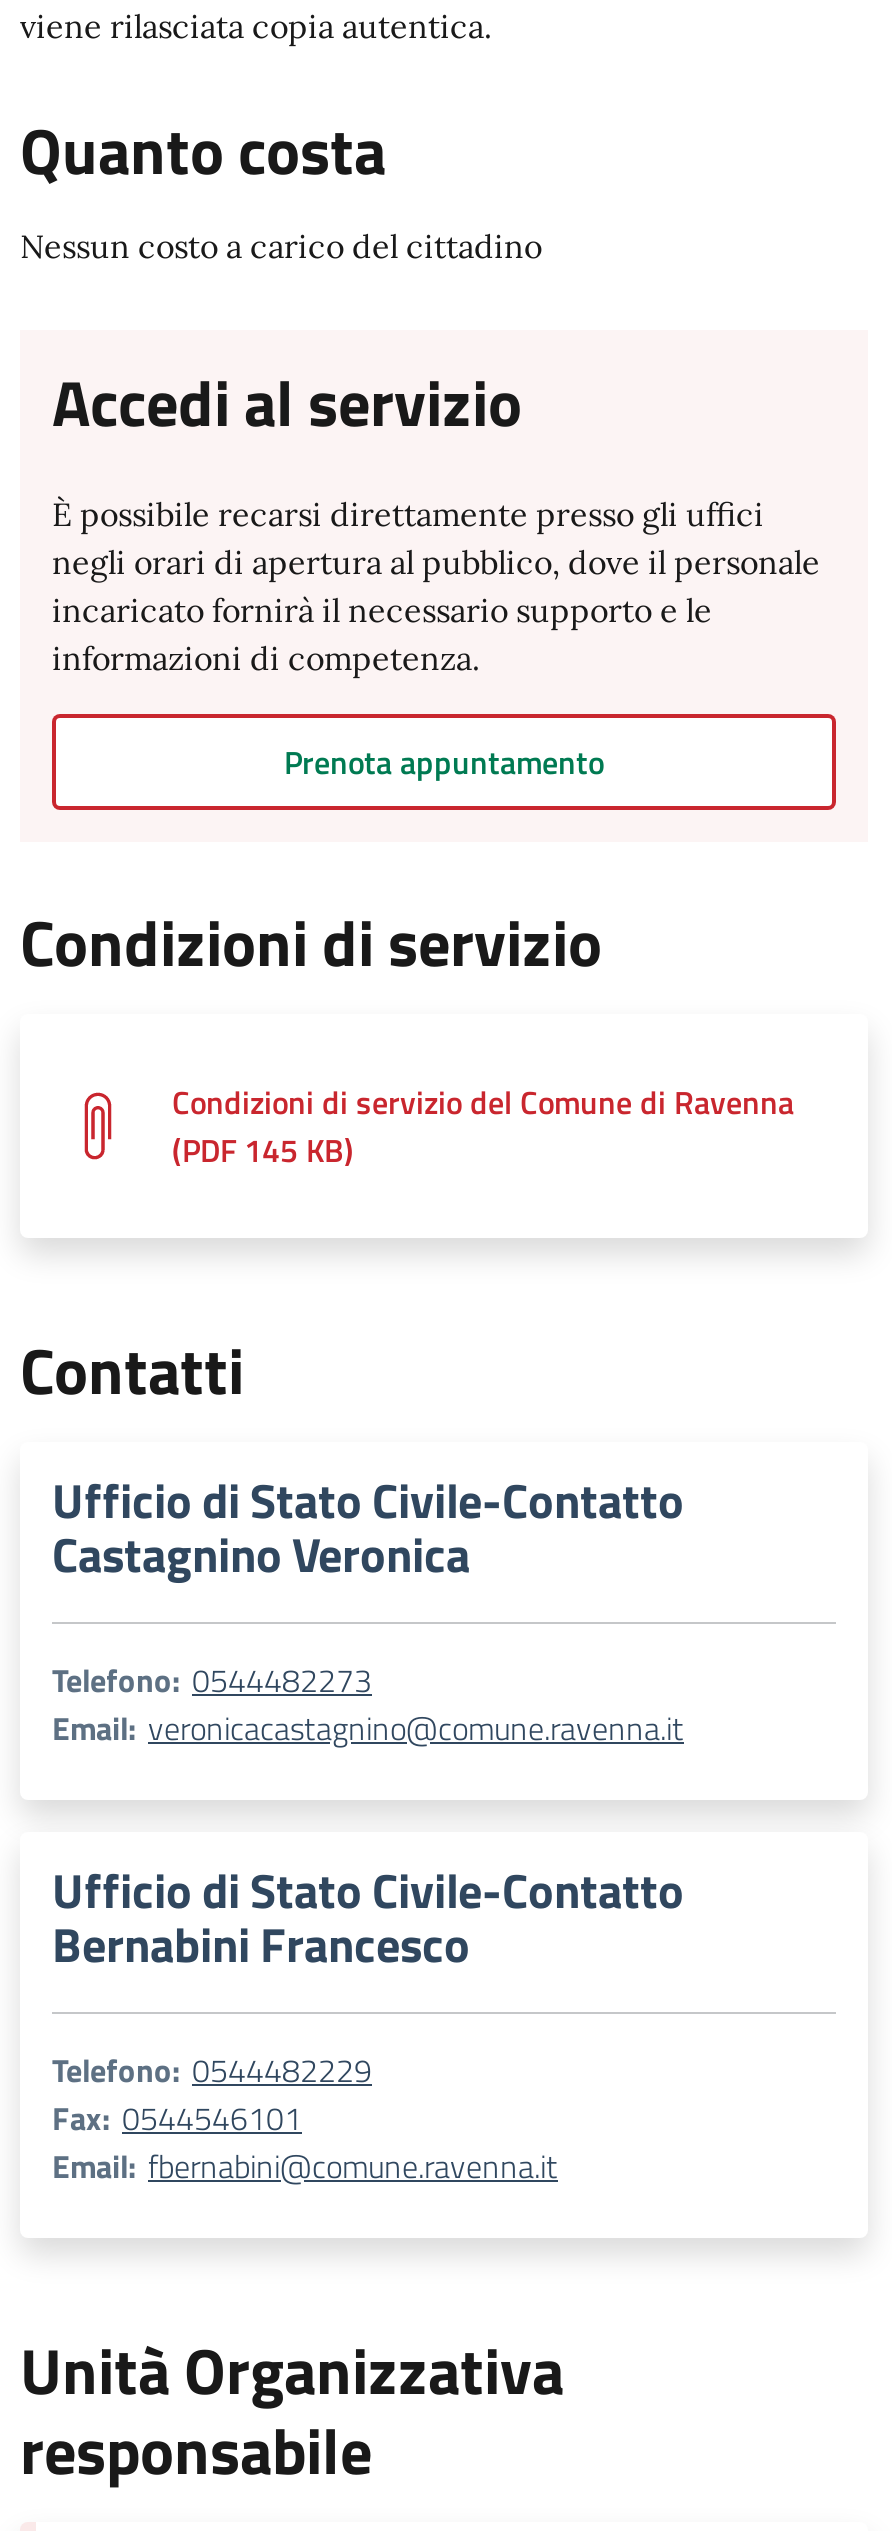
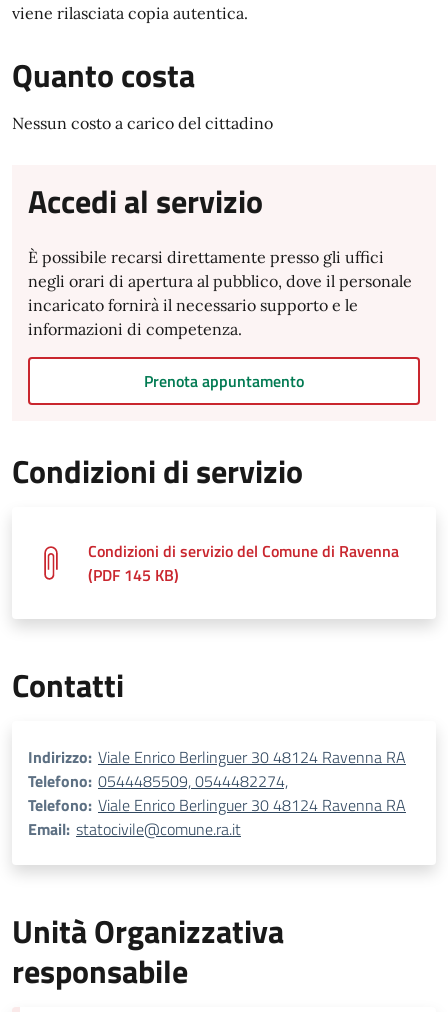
- Ufficio di Stato Civile-Contatto
- Castagnino Veronica
- Telefono: 0544482273
- Email: veronicacastagnino@comune.ravenna.it
- Ufficio di Stato Civile-Contatto
- Bernabini Francesco
- Telefono: 0544482229
- Fax: 0544546101
- Email: fbernabini@comune.ravenna.it
+ Indirizzo: Viale Enrico Berlinguer 30 48124 Ravenna RA
+ Telefono: 0544485509, 0544482274,
+ Telefono: Viale Enrico Berlinguer 30 48124 Ravenna RA
+ Email: statocivile@comune.ra.it
